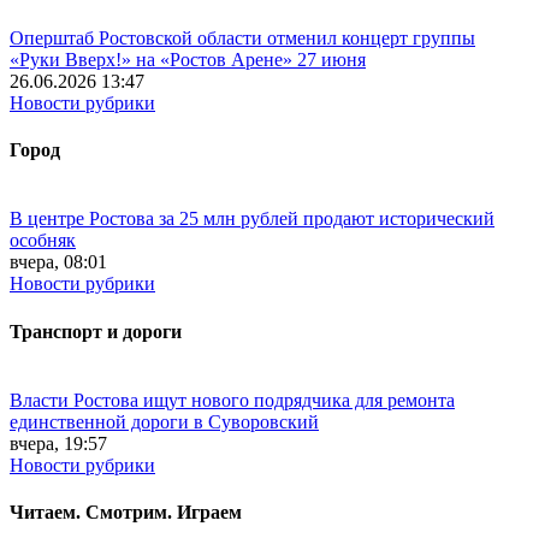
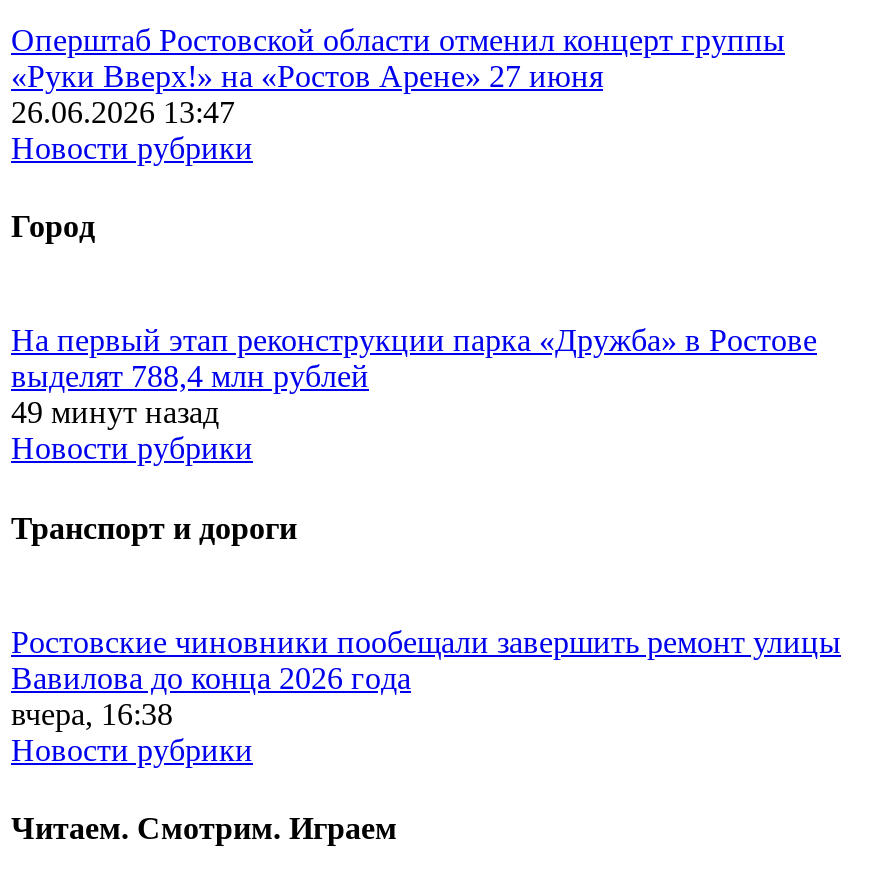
- В центре Ростова за 25 млн рублей продают исторический
- особняк
- вчера, 08:01
+ На первый этап реконструкции парка «Дружба» в Ростове
+ выделят 788,4 млн рублей
+ 49 минут назад

- Власти Ростова ищут нового подрядчика для ремонта
- единственной дороги в Суворовский
- вчера, 19:57
+ Ростовские чиновники пообещали завершить ремонт улицы
+ Вавилова до конца 2026 года
+ вчера, 16:38
